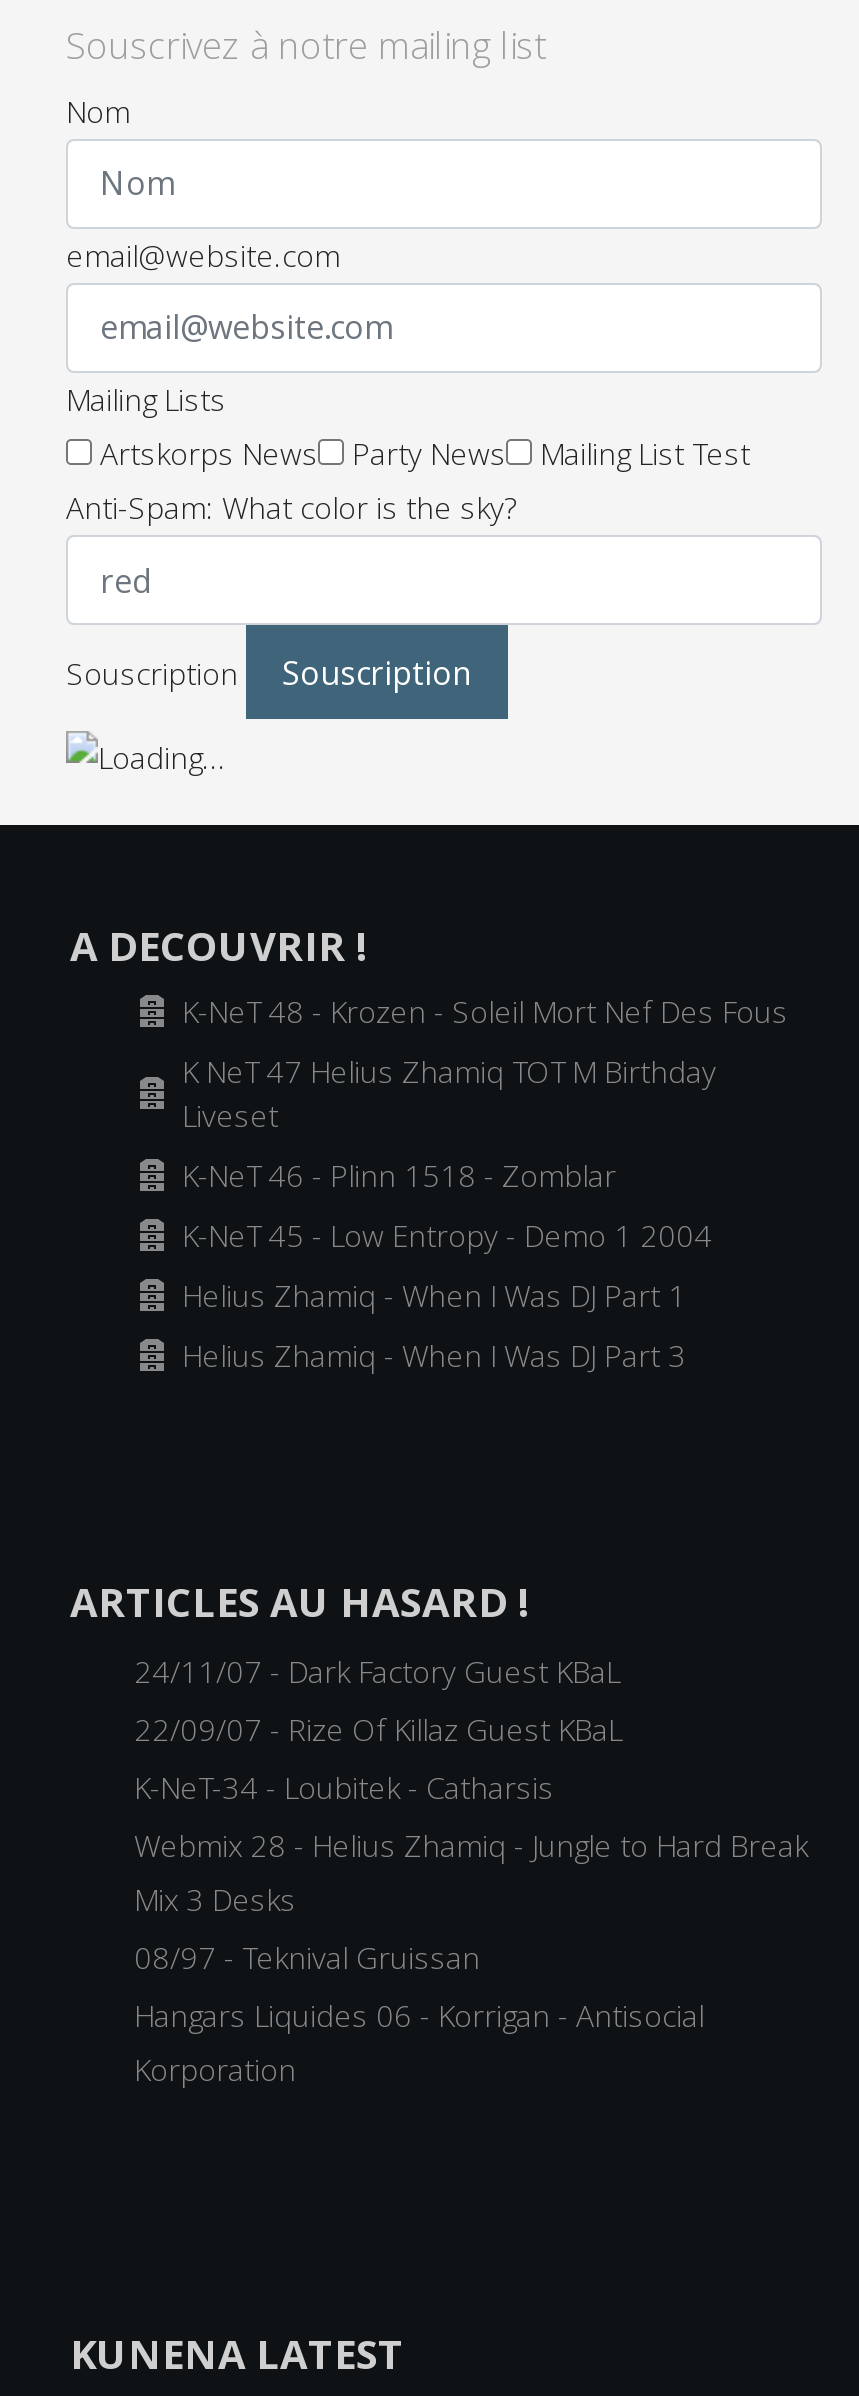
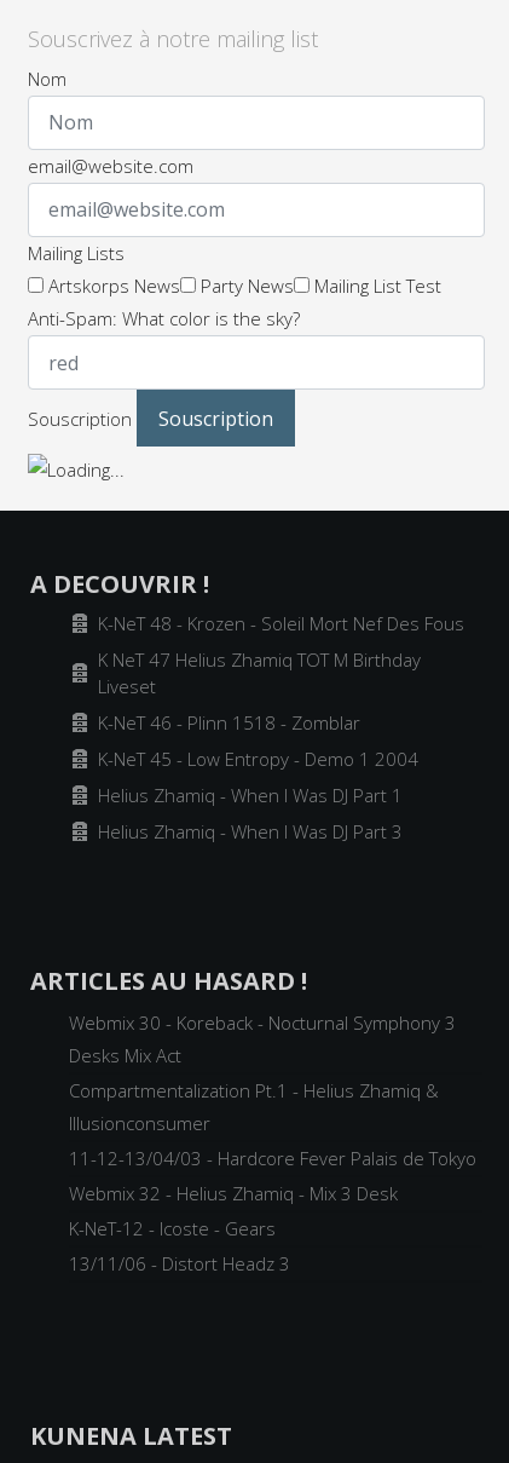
- 24/11/07 - Dark Factory Guest KBaL
- 22/09/07 - Rize Of Killaz Guest KBaL
- K-NeT-34 - Loubitek - Catharsis
- Webmix 28 - Helius Zhamiq - Jungle to Hard Break
- Mix 3 Desks
- 08/97 - Teknival Gruissan
- Hangars Liquides 06 - Korrigan - Antisocial
- Korporation
+ Webmix 30 - Koreback - Nocturnal Symphony 3
+ Desks Mix Act
+ Compartmentalization Pt.1 - Helius Zhamiq &
+ Illusionconsumer
+ 11-12-13/04/03 - Hardcore Fever Palais de Tokyo
+ Webmix 32 - Helius Zhamiq - Mix 3 Desk
+ K-NeT-12 - Icoste - Gears
+ 13/11/06 - Distort Headz 3
